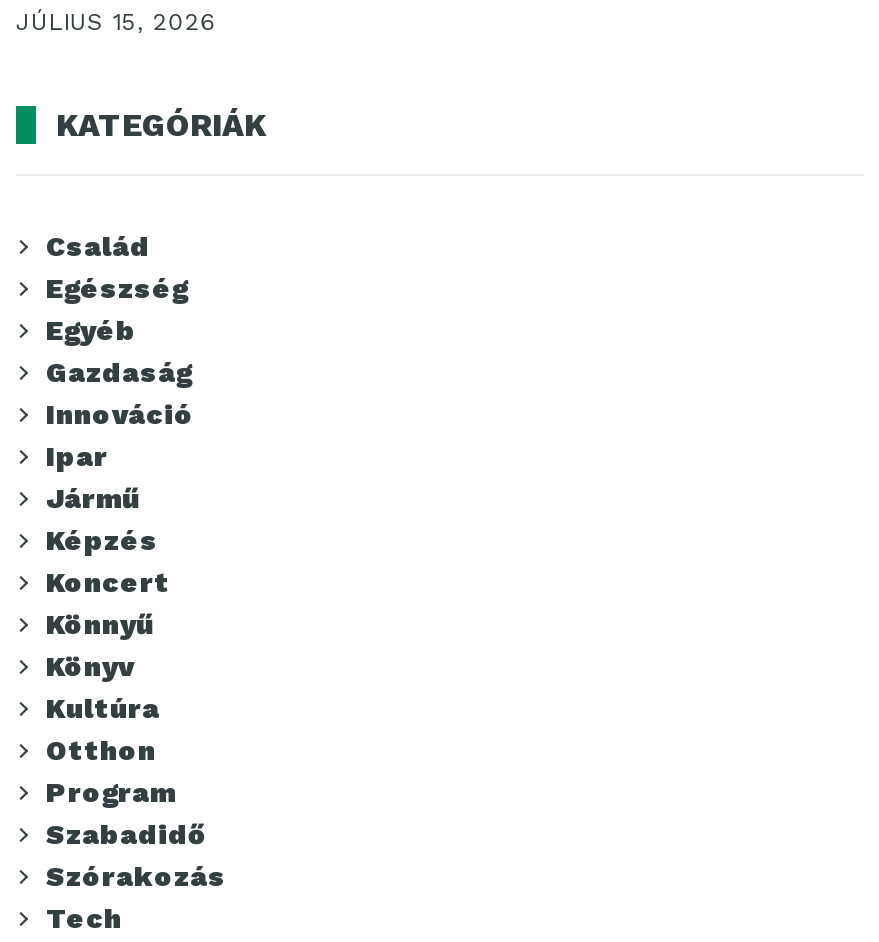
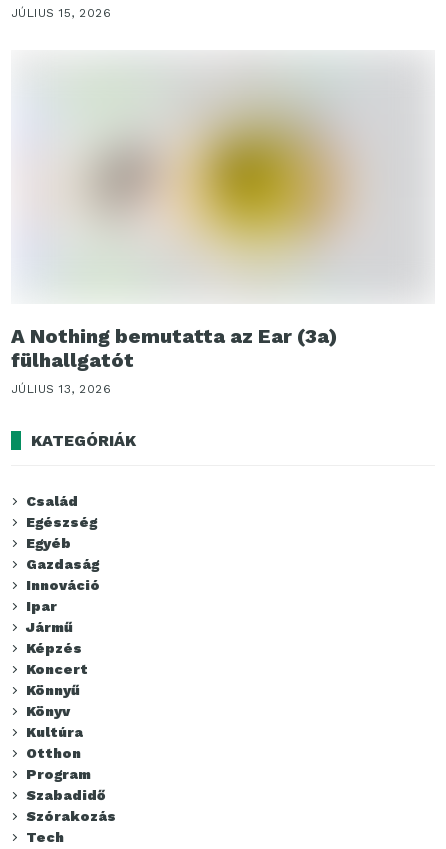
+ [image]
+ A Nothing bemutatta az Ear (3a)
+ fülhallgatót
+ JÚLIUS 13, 2026
